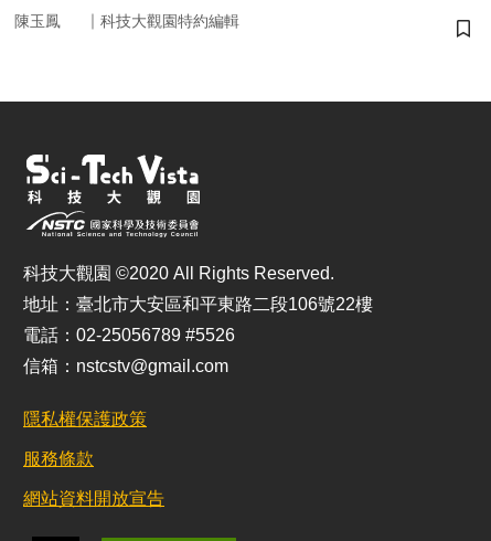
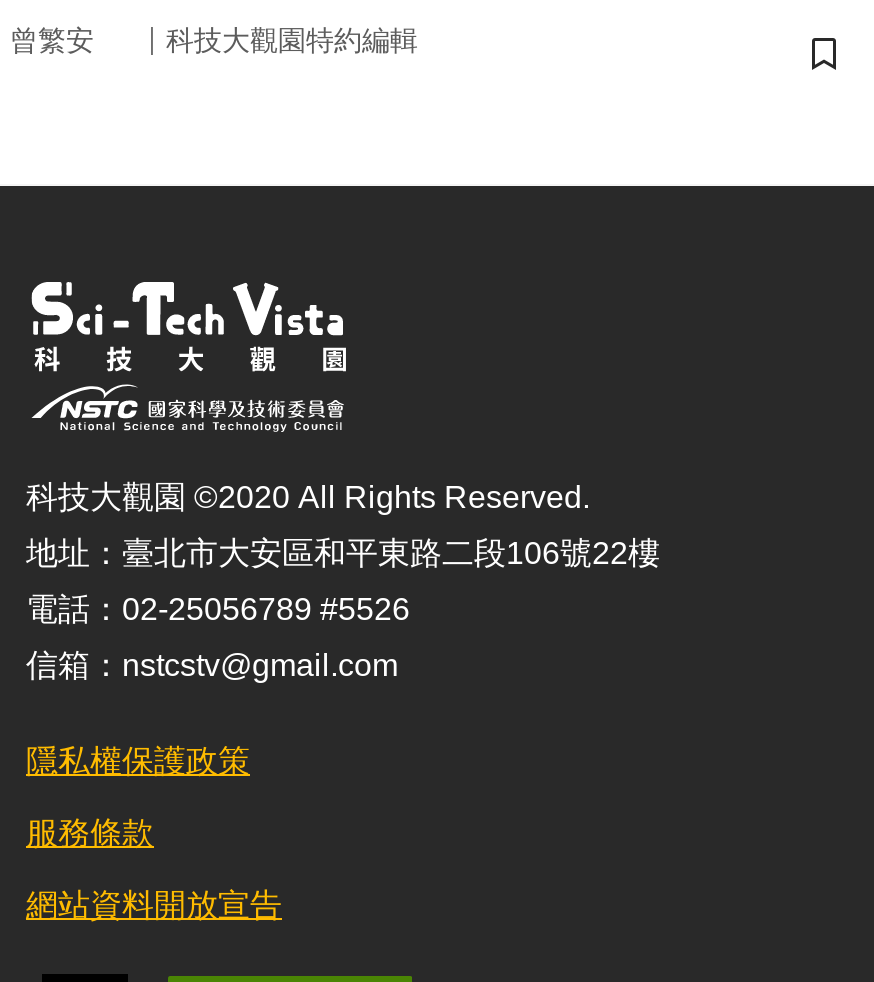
- 陳玉鳳
+ 曾繁安
